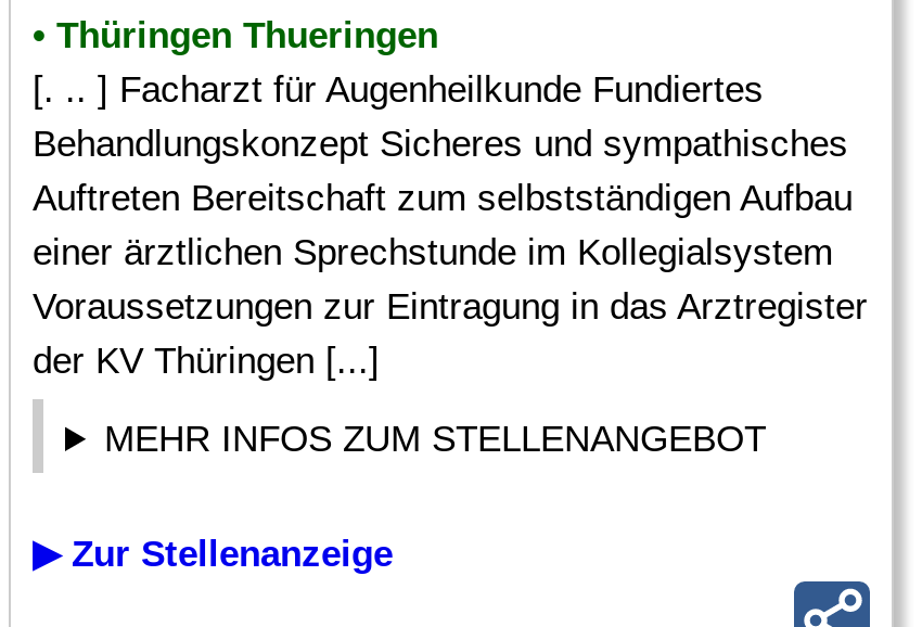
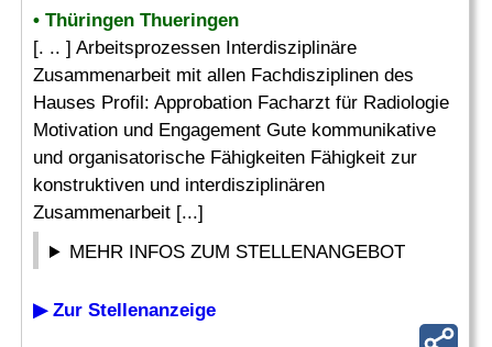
- [. .. ] Facharzt für Augenheilkunde Fundiertes
- Behandlungskonzept Sicheres und sympathisches
- Auftreten Bereitschaft zum selbstständigen Aufbau
- einer ärztlichen Sprechstunde im Kollegialsystem
- Voraussetzungen zur Eintragung in das Arztregister
- der KV Thüringen [...]
+ [. .. ] Arbeitsprozessen Interdisziplinäre
+ Zusammenarbeit mit allen Fachdisziplinen des
+ Hauses Profil: Approbation Facharzt für Radiologie
+ Motivation und Engagement Gute kommunikative
+ und organisatorische Fähigkeiten Fähigkeit zur
+ konstruktiven und interdisziplinären
+ Zusammenarbeit [...]
